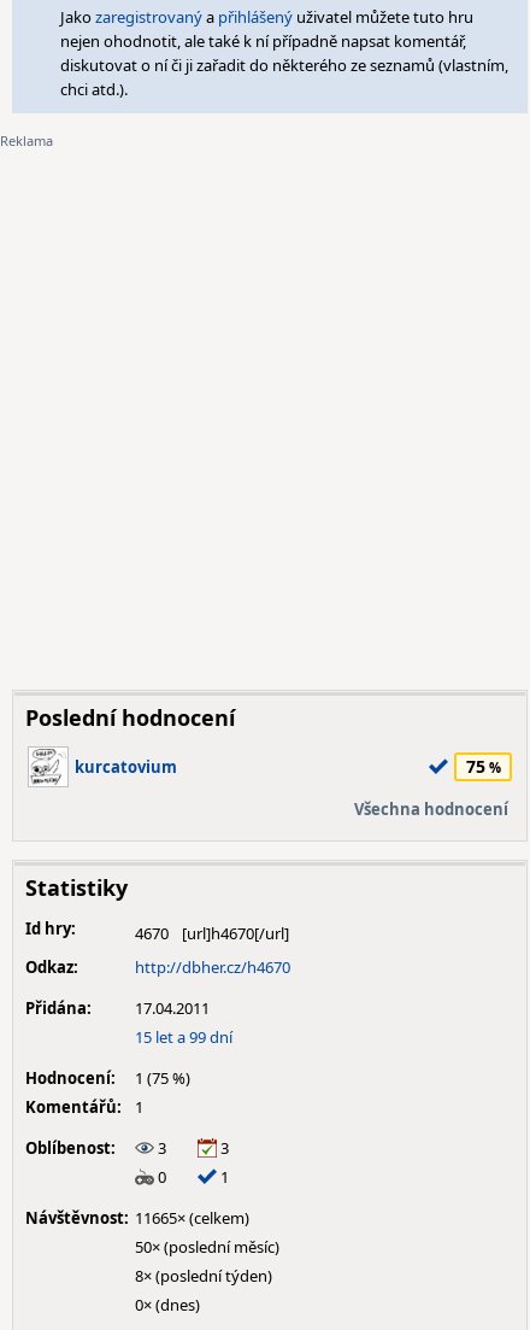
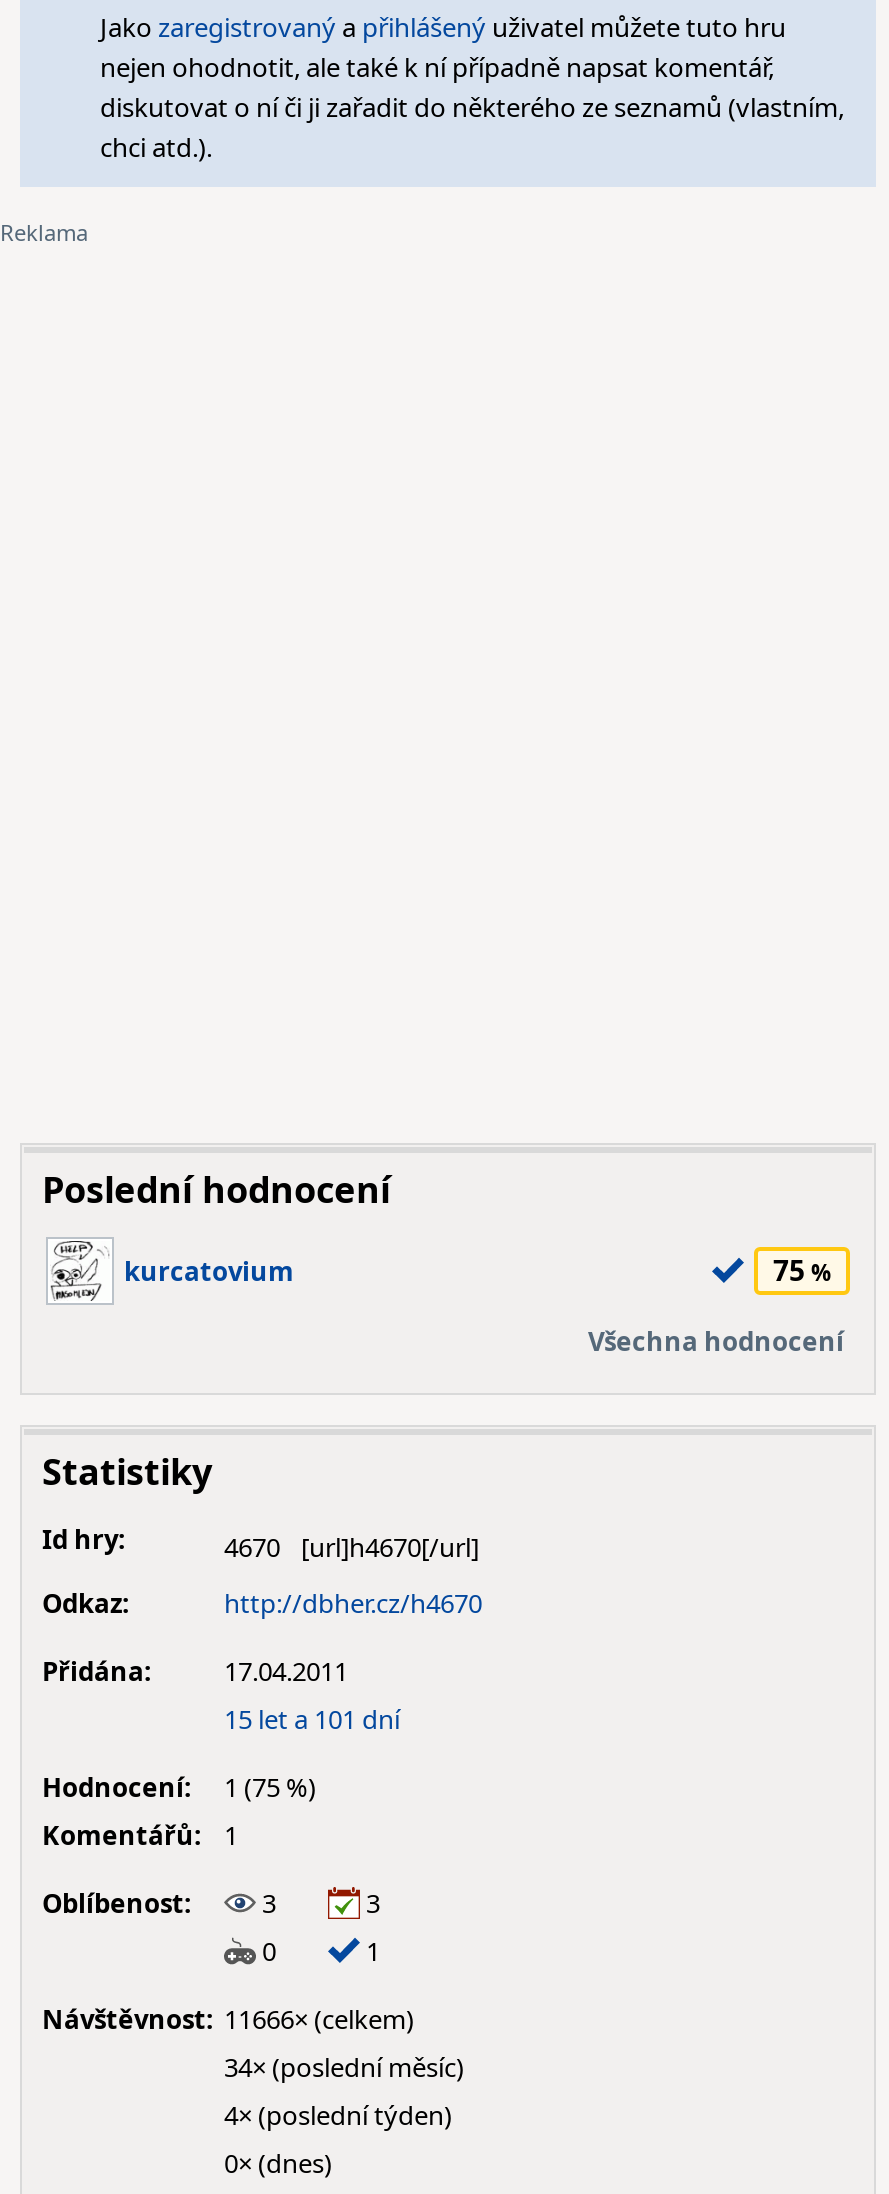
- 15 let a 99 dní
+ 15 let a 101 dní

- Návštěvnost: 11665× (celkem)
+ Návštěvnost: 11666× (celkem)

- 50× (poslední měsíc)
+ 34× (poslední měsíc)

- 8× (poslední týden)
+ 4× (poslední týden)
